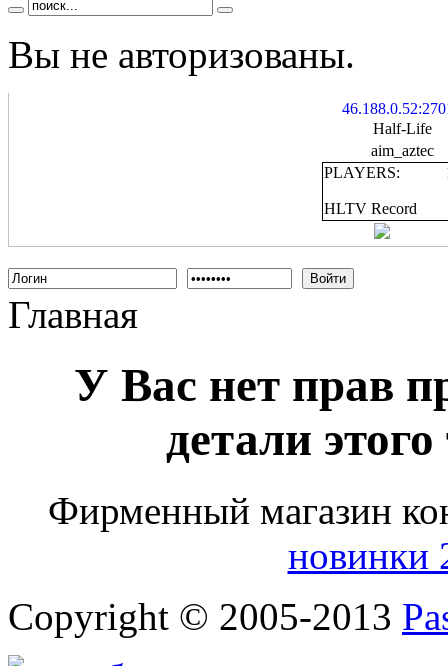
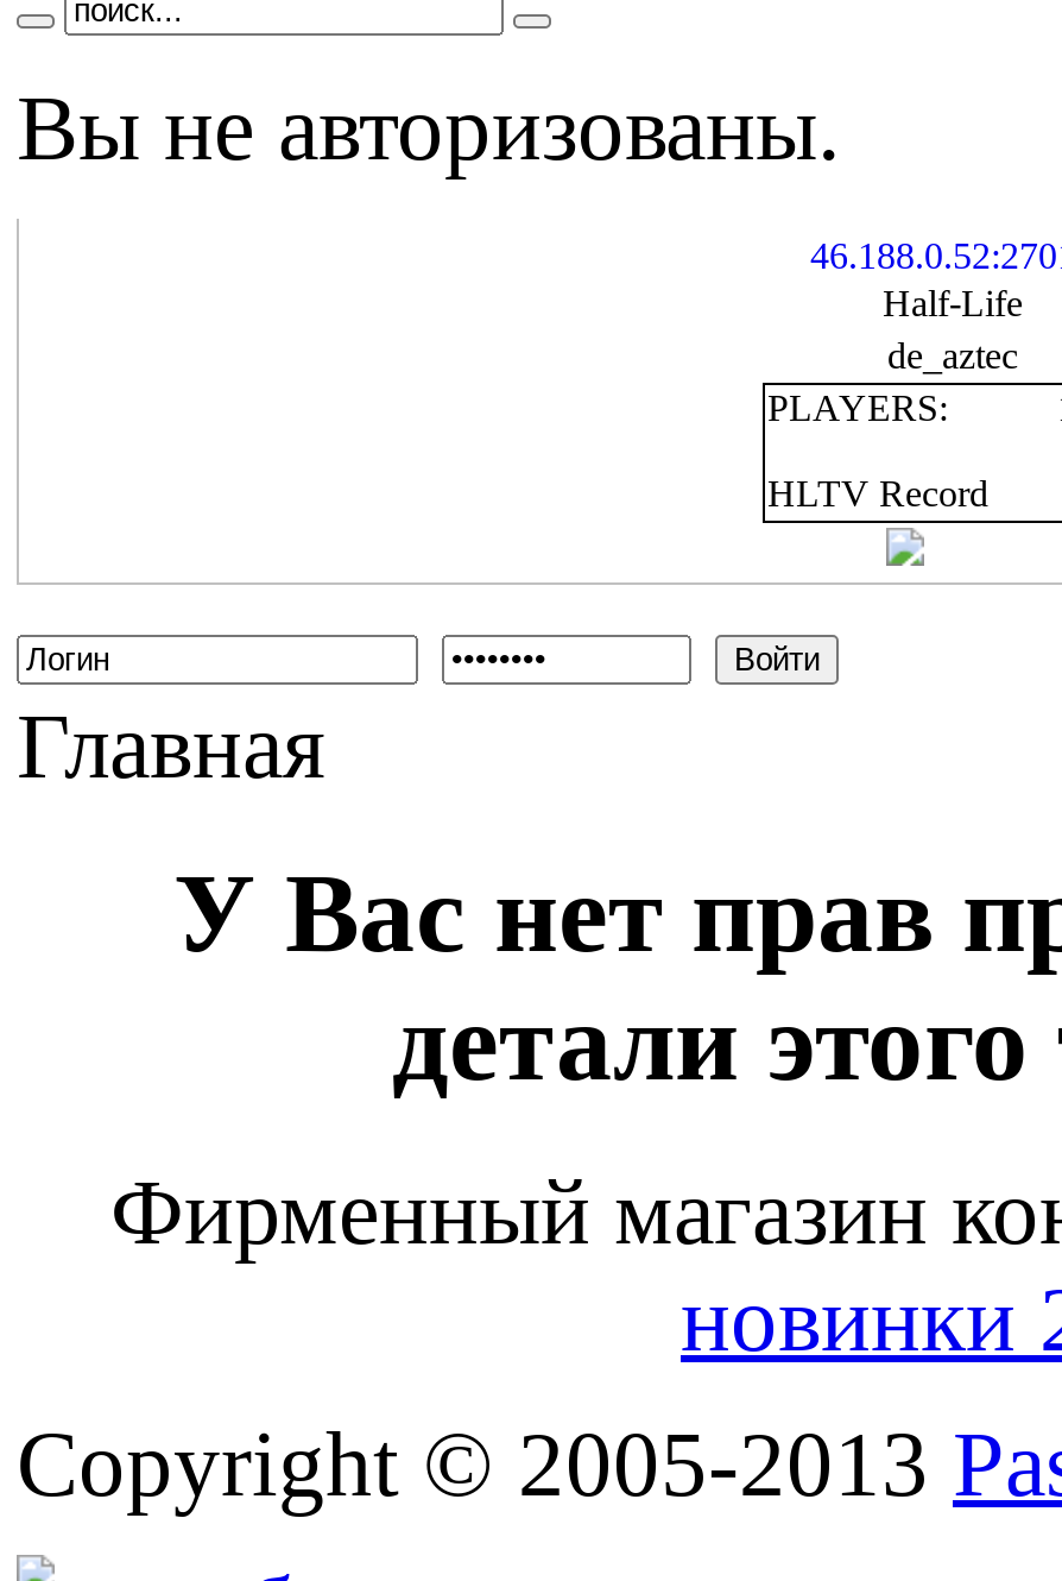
- aim_aztec
+ de_aztec
